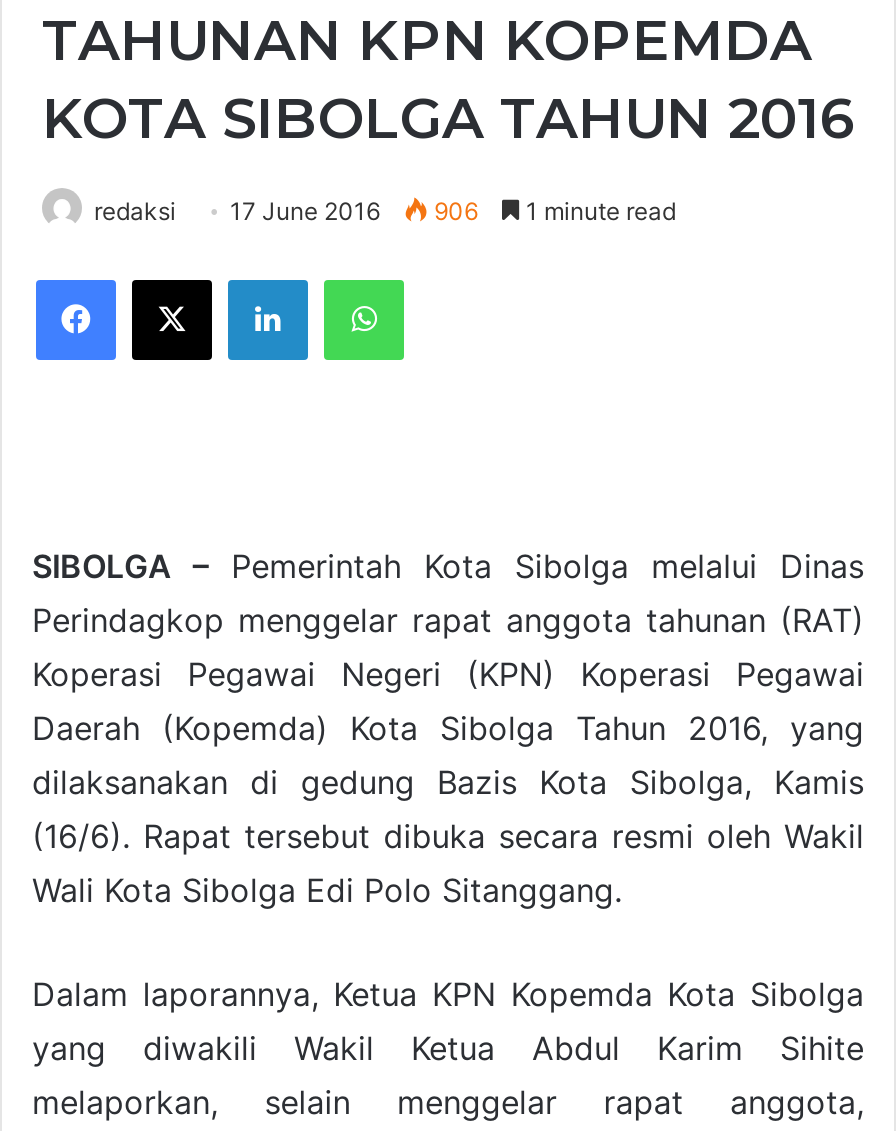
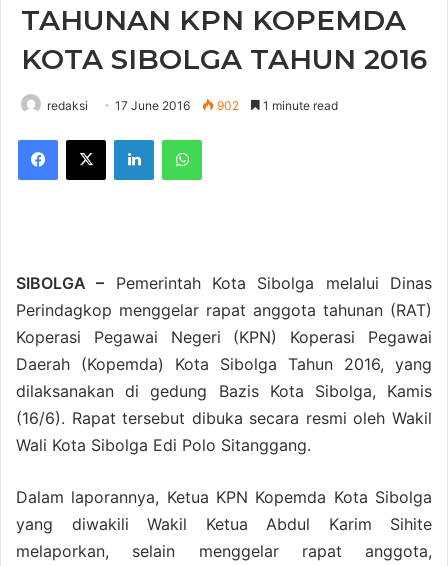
- redaksi 17 June 2016 906 1 minute read
+ redaksi 17 June 2016 902 1 minute read
